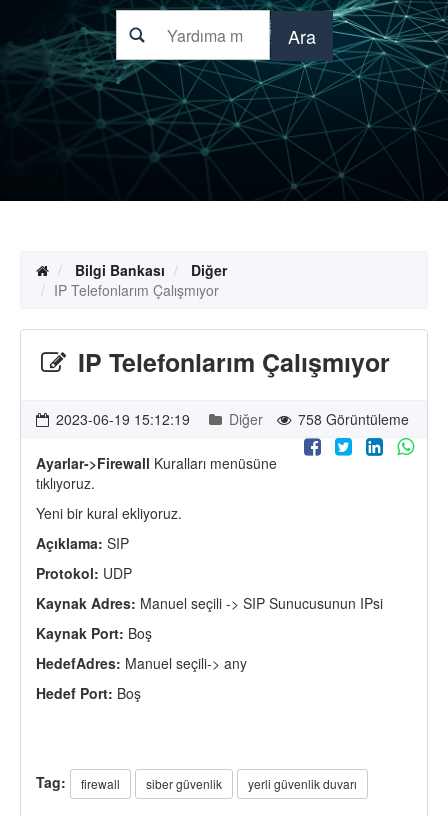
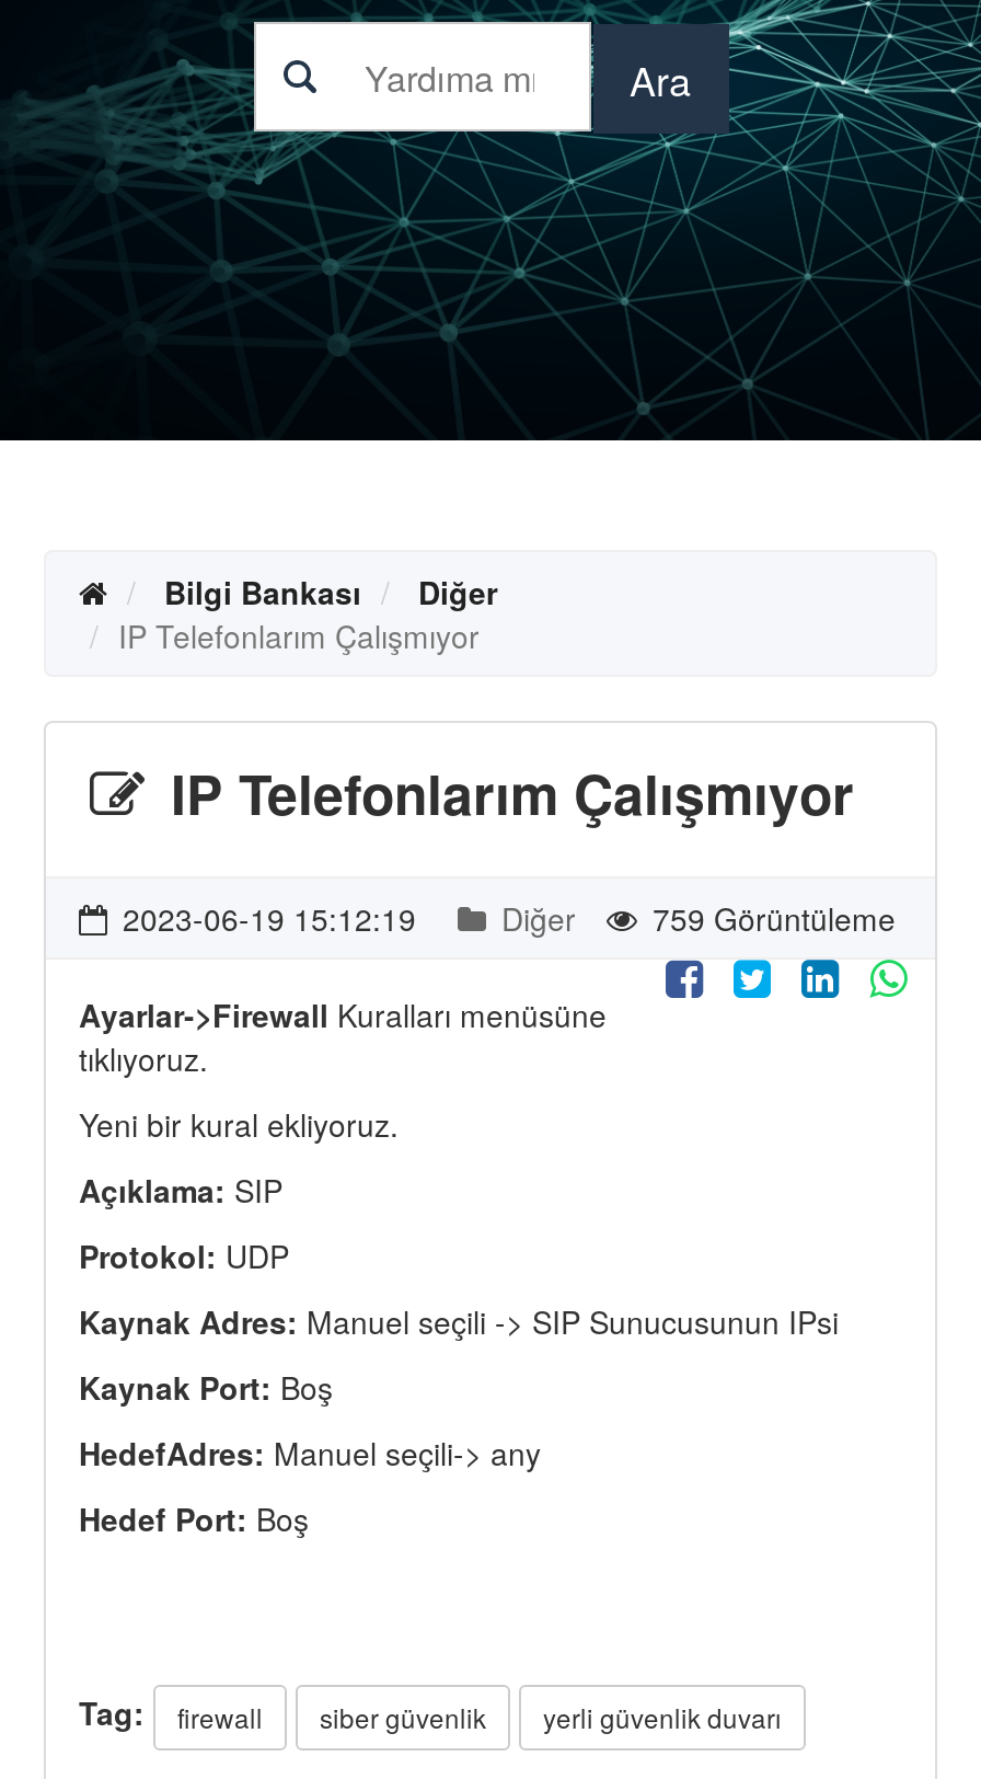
- 2023-06-19 15:12:19 Diğer 758 Görüntüleme
+ 2023-06-19 15:12:19 Diğer 759 Görüntüleme
